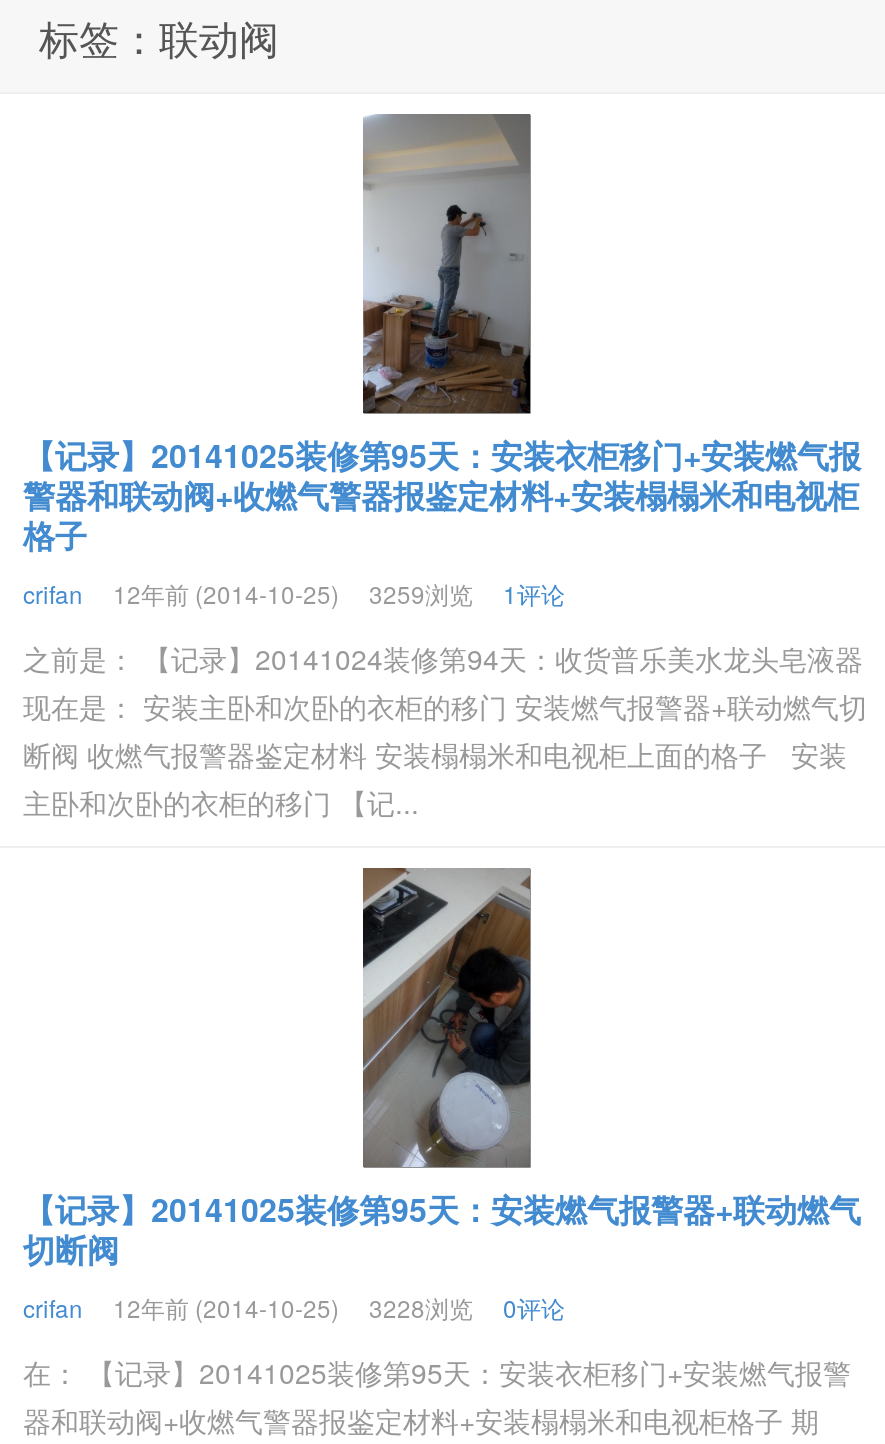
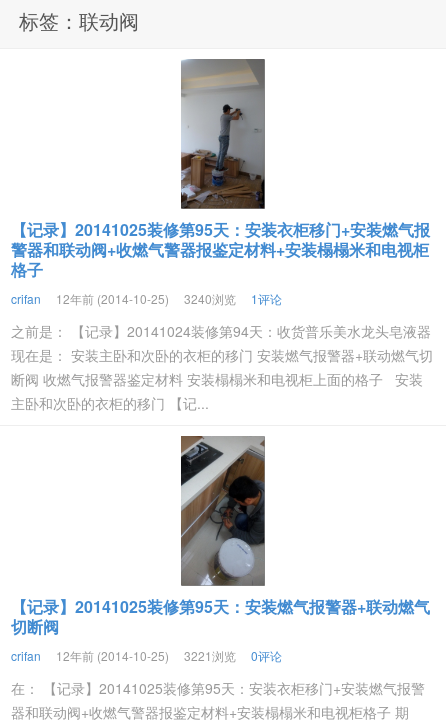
- crifan 12年前 (2014-10-25) 3259浏览 1评论
+ crifan 12年前 (2014-10-25) 3240浏览 1评论

- crifan 12年前 (2014-10-25) 3228浏览 0评论
+ crifan 12年前 (2014-10-25) 3221浏览 0评论
